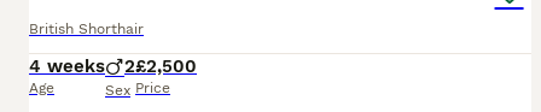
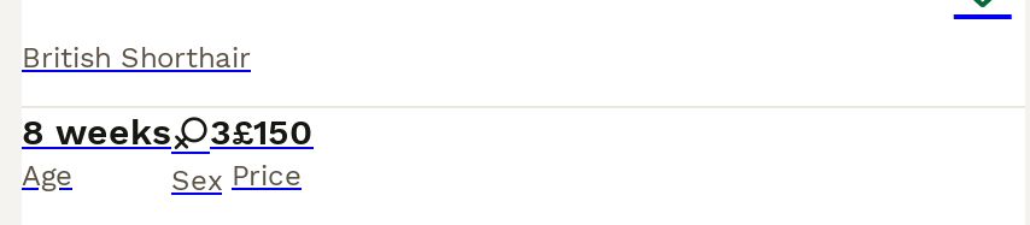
- 4 weeks
+ 8 weeks

- 2
+ 3

- £2,500
+ £150
